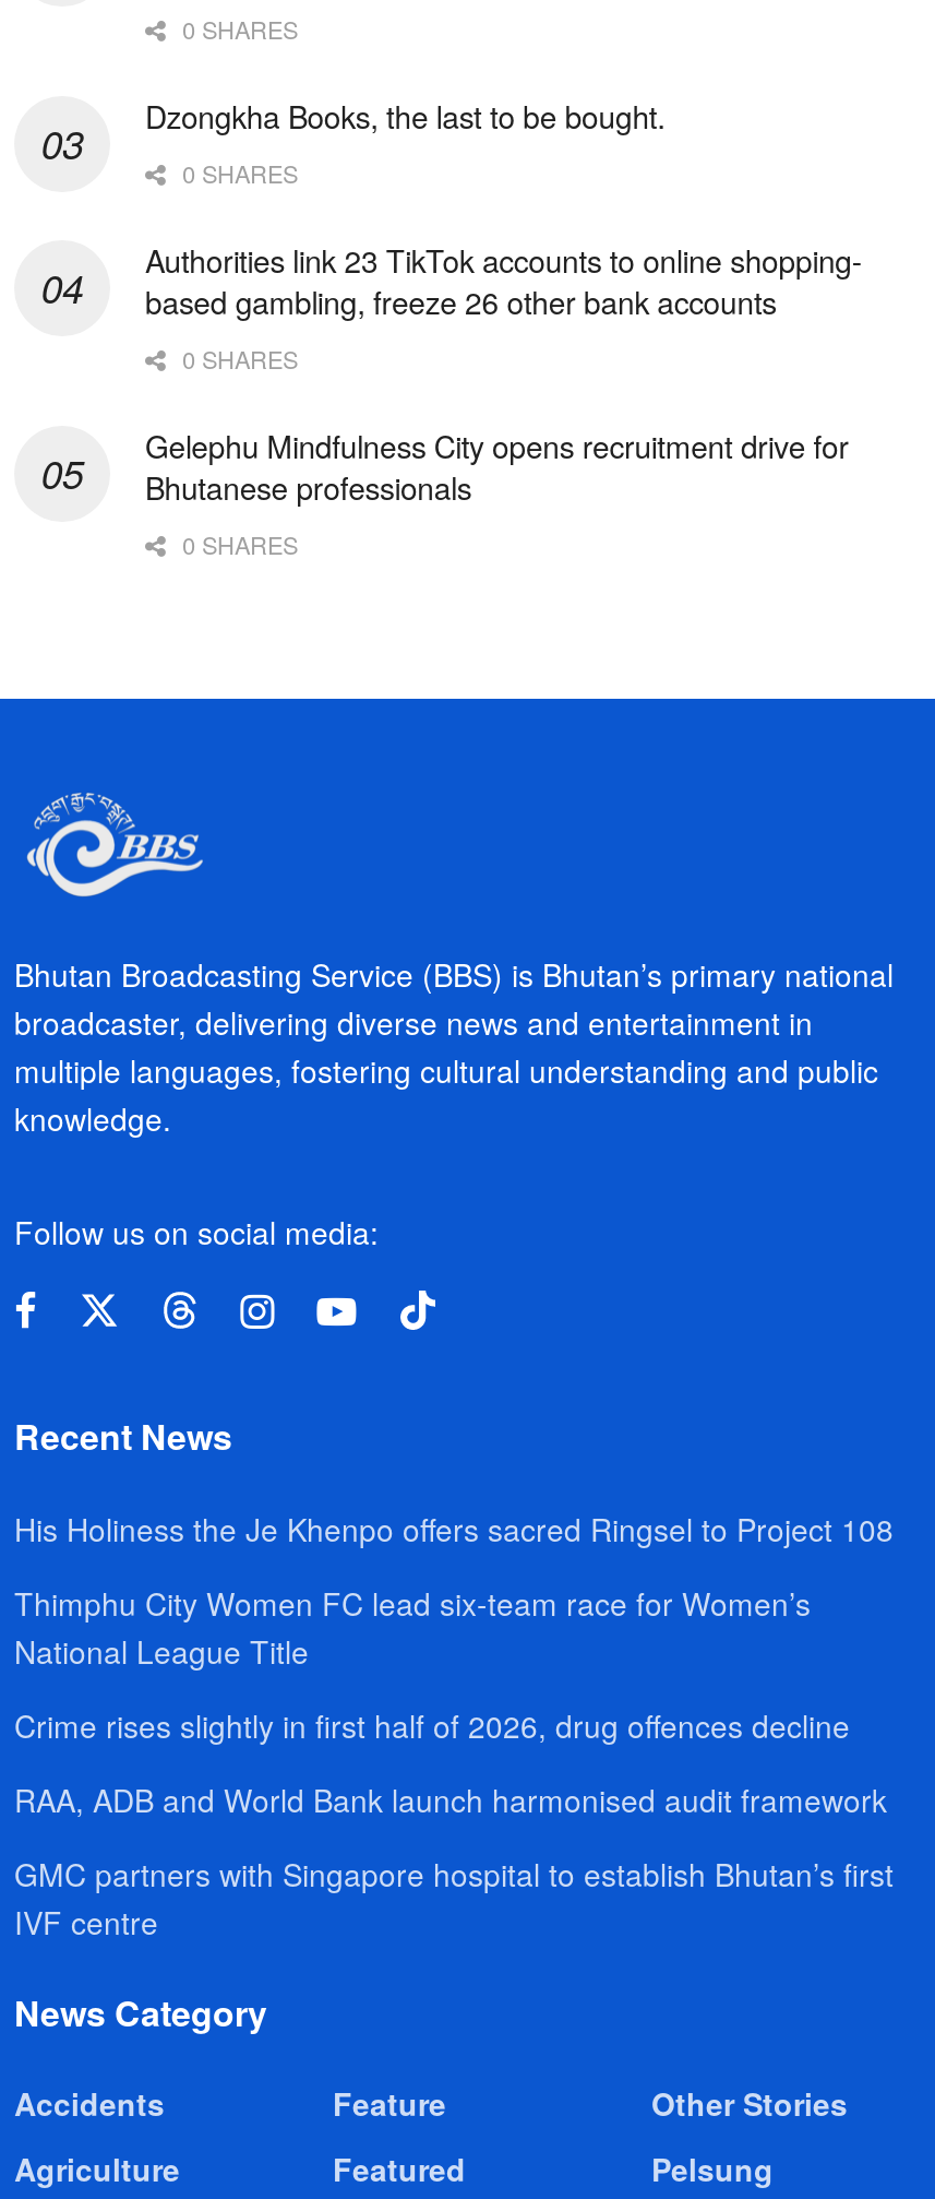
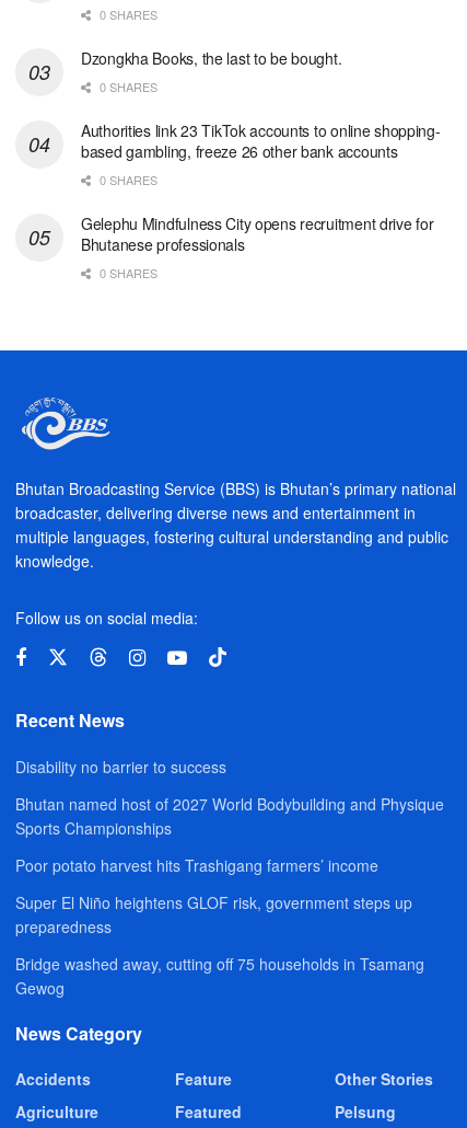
- His Holiness the Je Khenpo offers sacred Ringsel to Project 108
+ Disability no barrier to success

- Thimphu City Women FC lead six-team race for Women’s
- National League Title
+ Bhutan named host of 2027 World Bodybuilding and Physique
+ Sports Championships

- Crime rises slightly in first half of 2026, drug offences decline
+ Poor potato harvest hits Trashigang farmers’ income

- RAA, ADB and World Bank launch harmonised audit framework
+ Super El Niño heightens GLOF risk, government steps up
+ preparedness

- GMC partners with Singapore hospital to establish Bhutan’s first
- IVF centre
+ Bridge washed away, cutting off 75 households in Tsamang
+ Gewog
